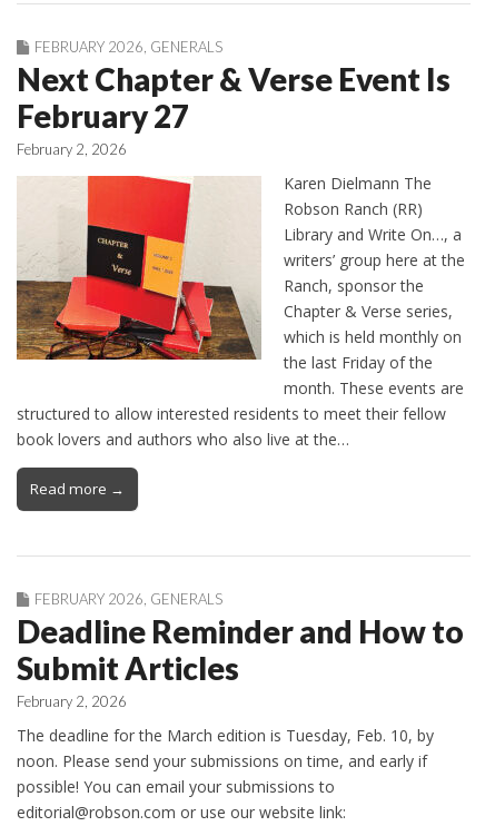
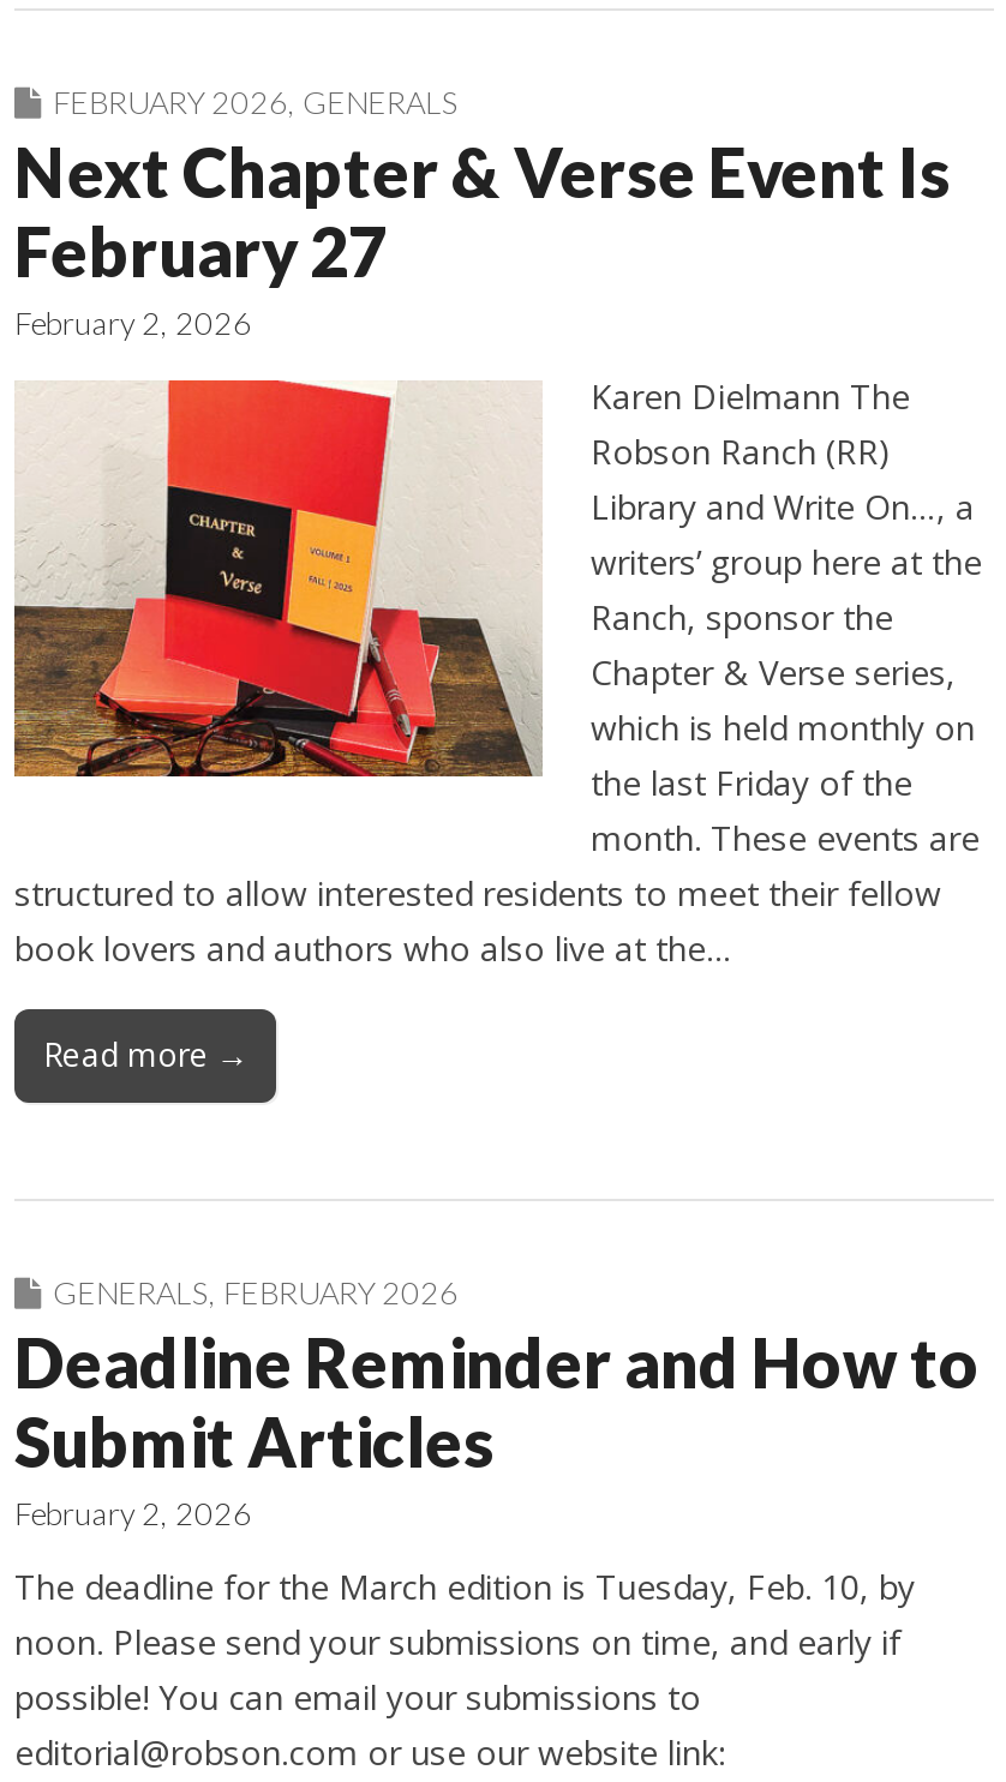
- FEBRUARY 2026, GENERALS
+ GENERALS, FEBRUARY 2026
